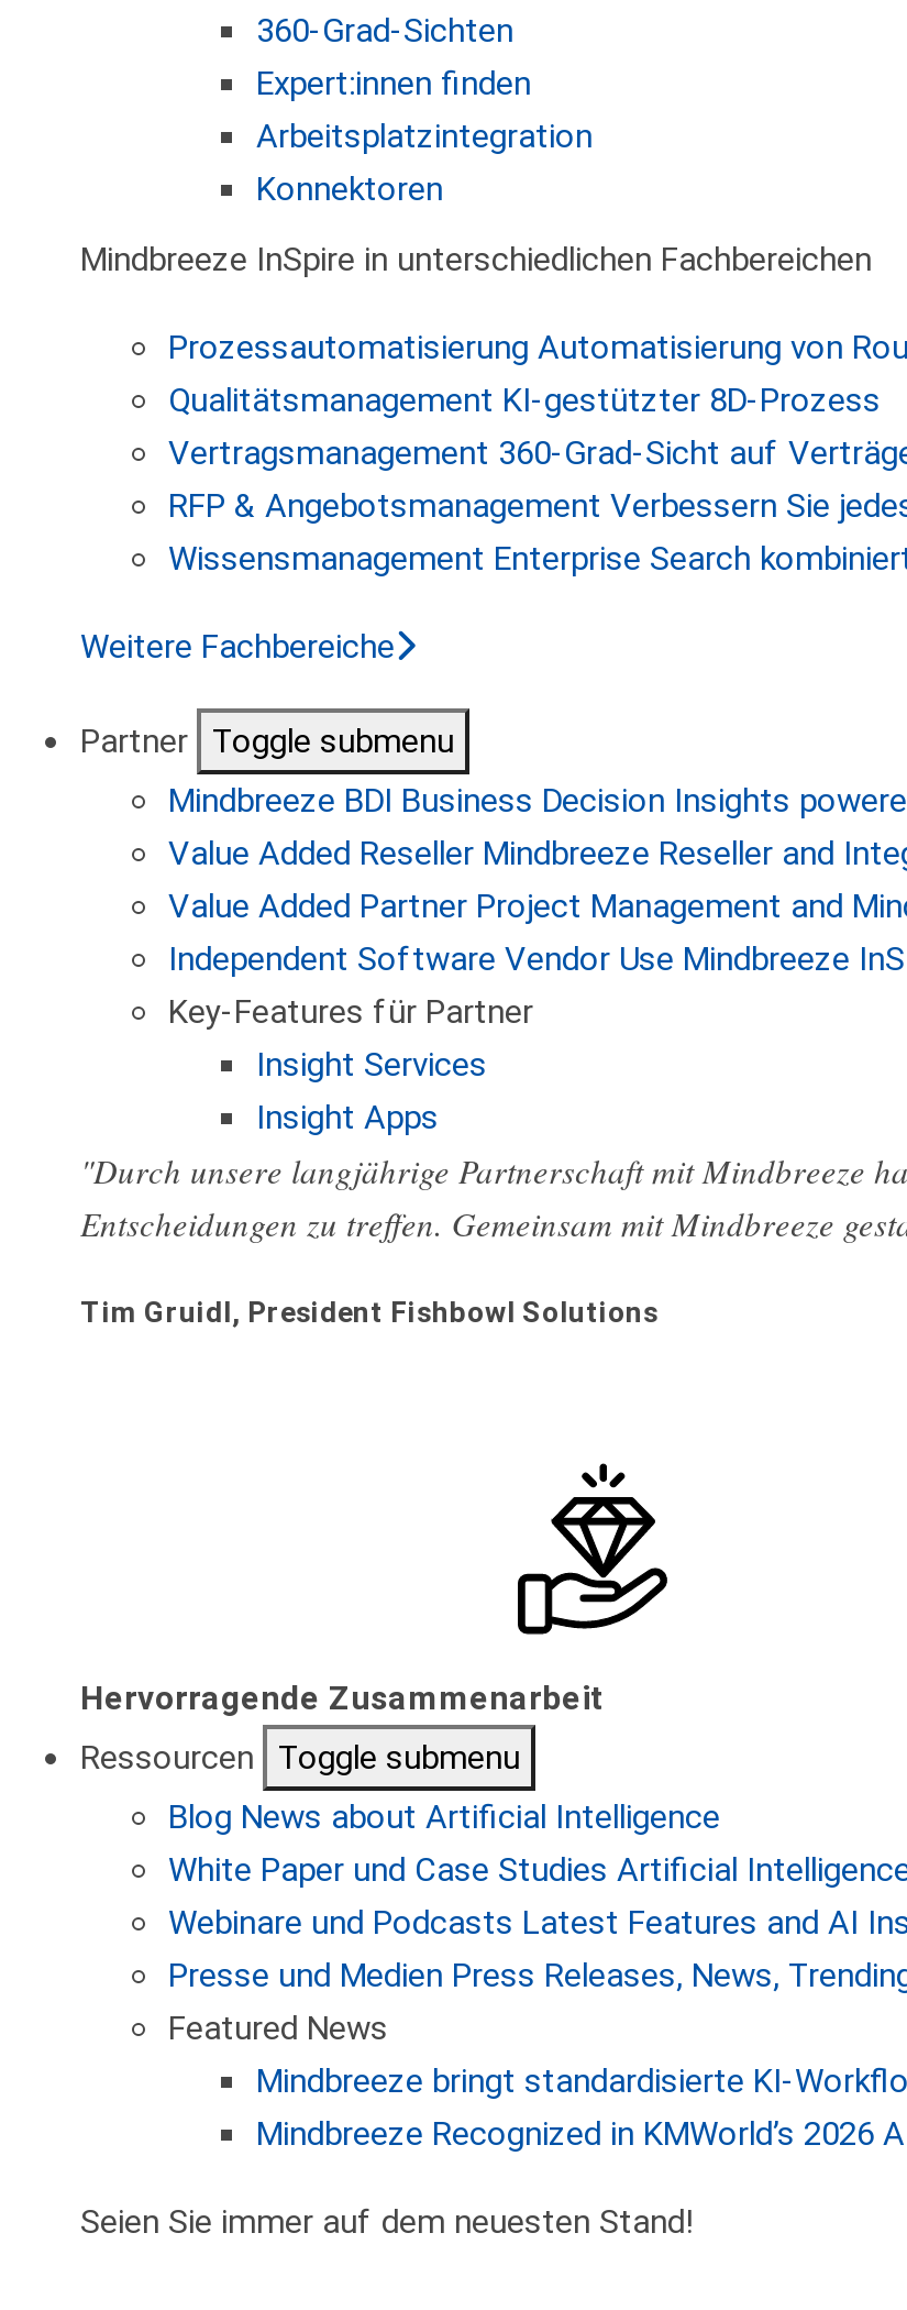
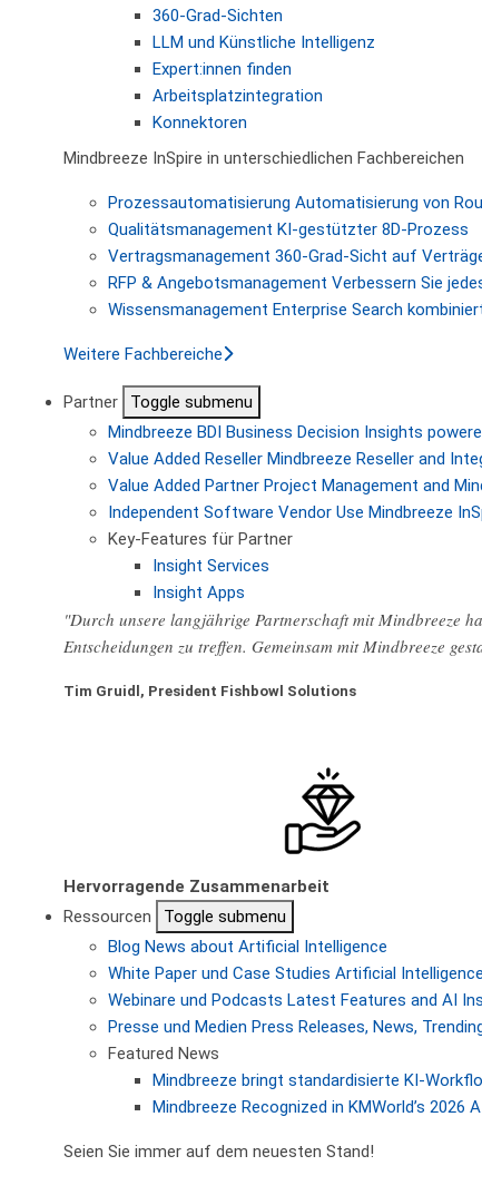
+ LLM und Künstliche Intelligenz
